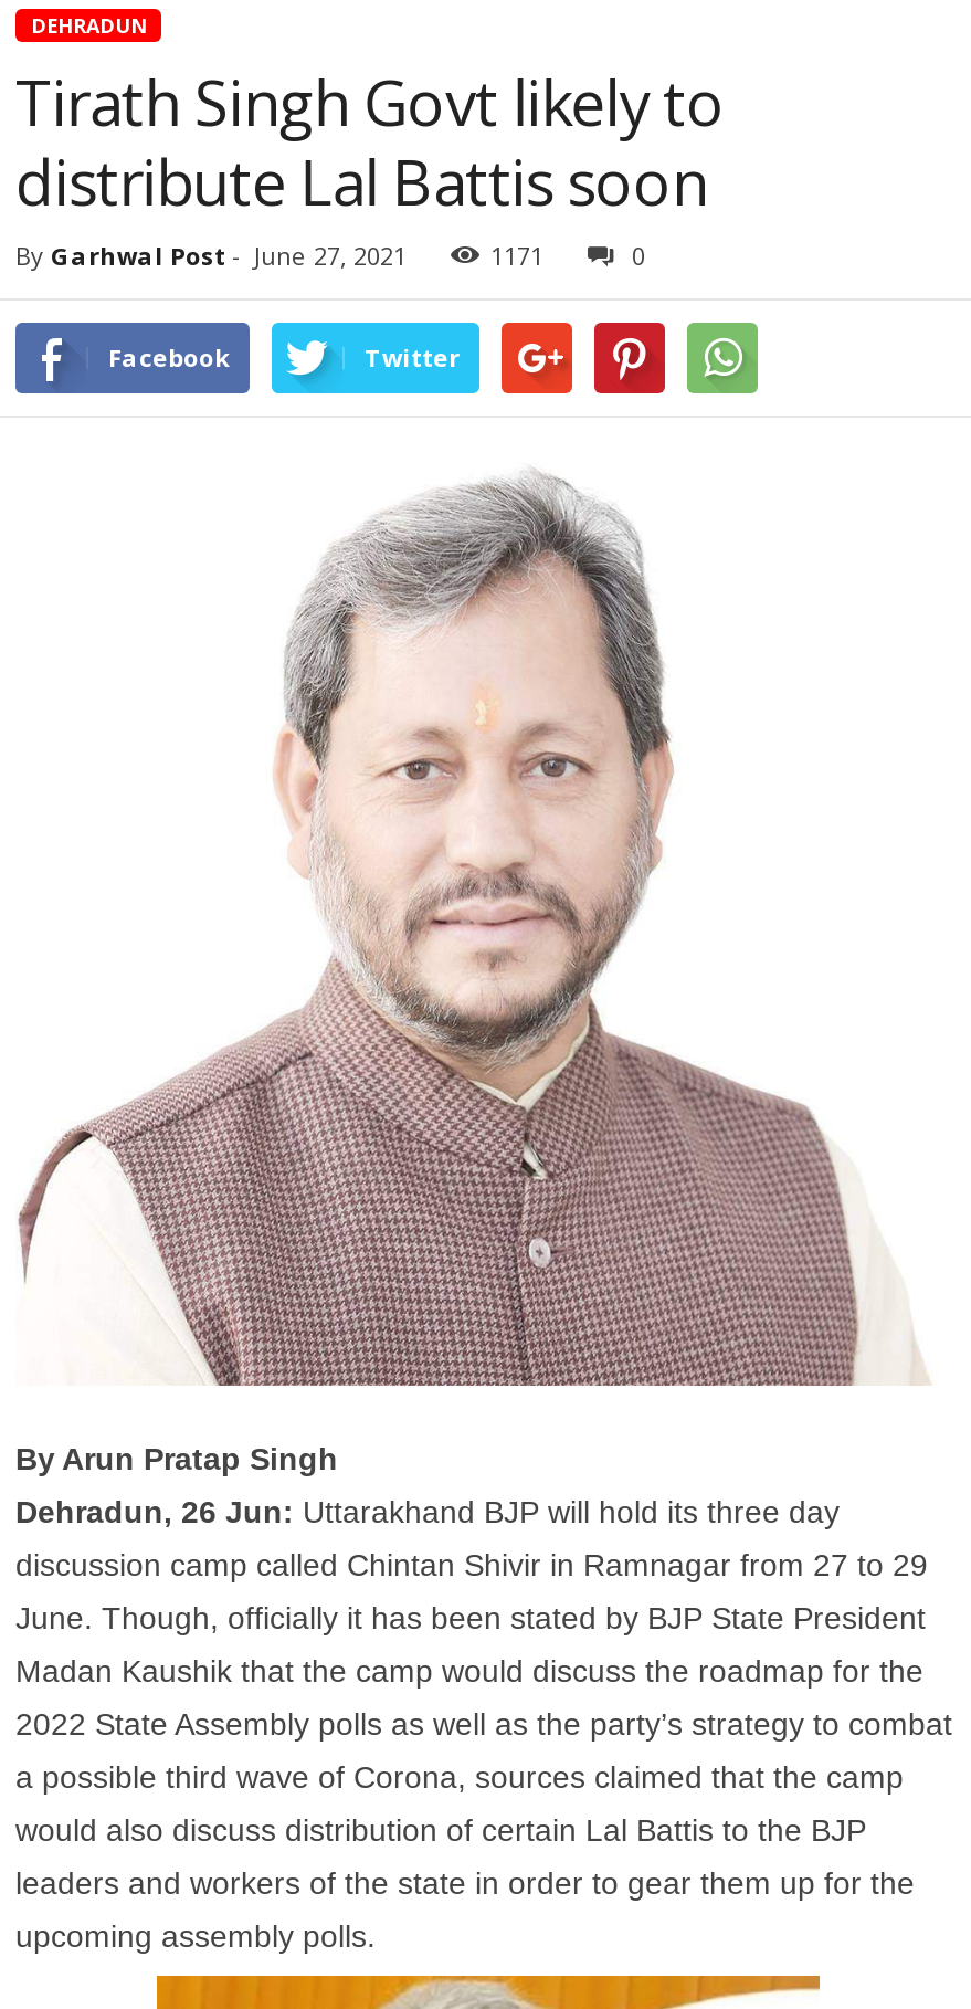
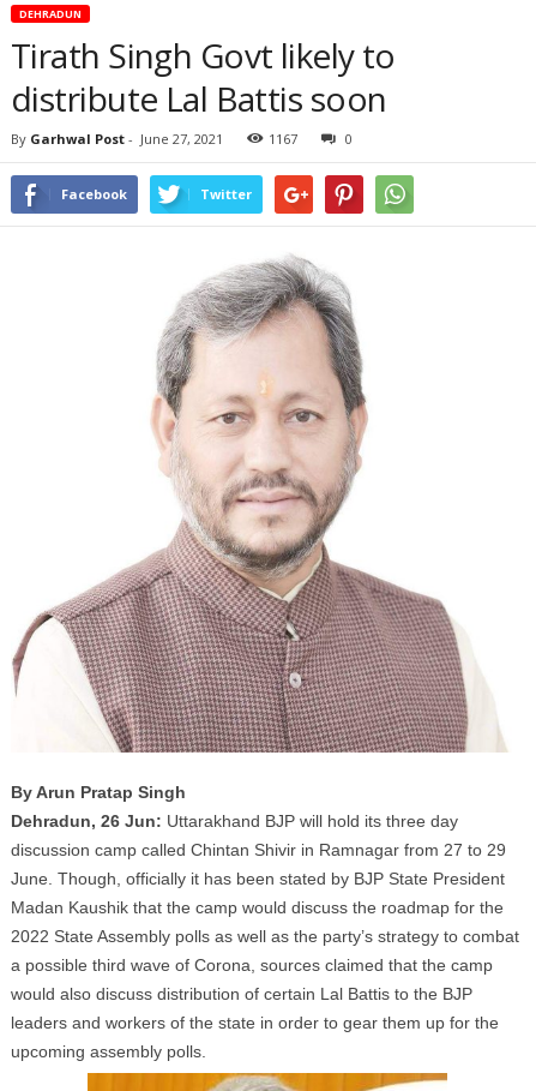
- 1171
+ 1167
